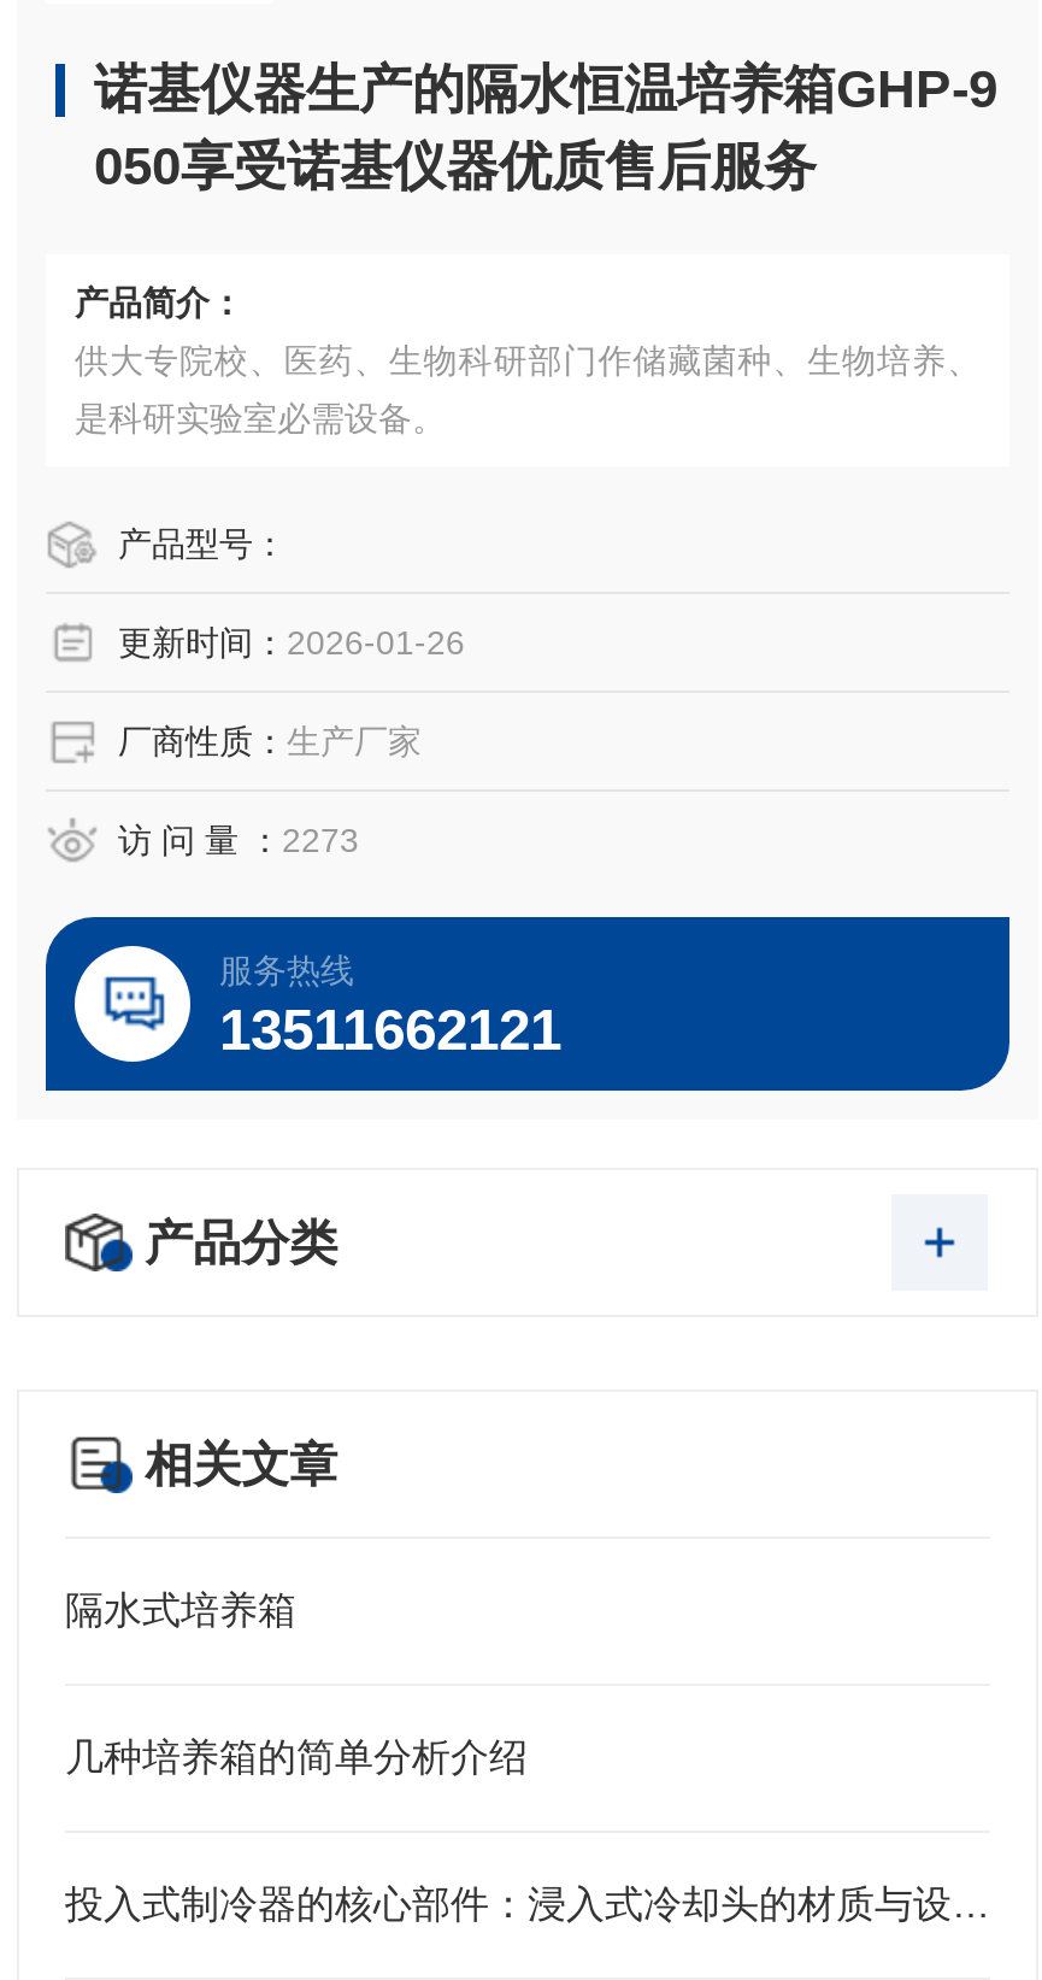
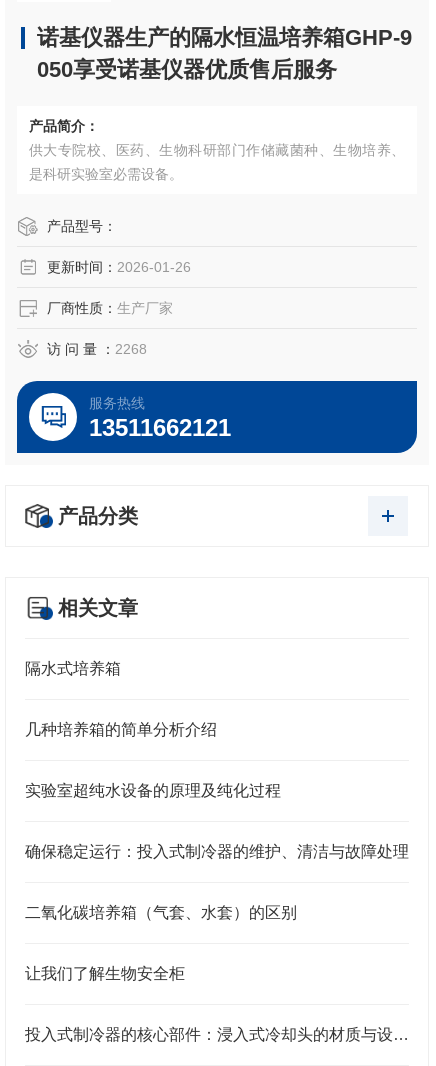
- 访 问 量 ：2273
+ 访 问 量 ：2268

+ 实验室超纯水设备的原理及纯化过程

+ 确保稳定运行：投入式制冷器的维护、清洁与故障处理

+ 二氧化碳培养箱（气套、水套）的区别

+ 让我们了解生物安全柜
